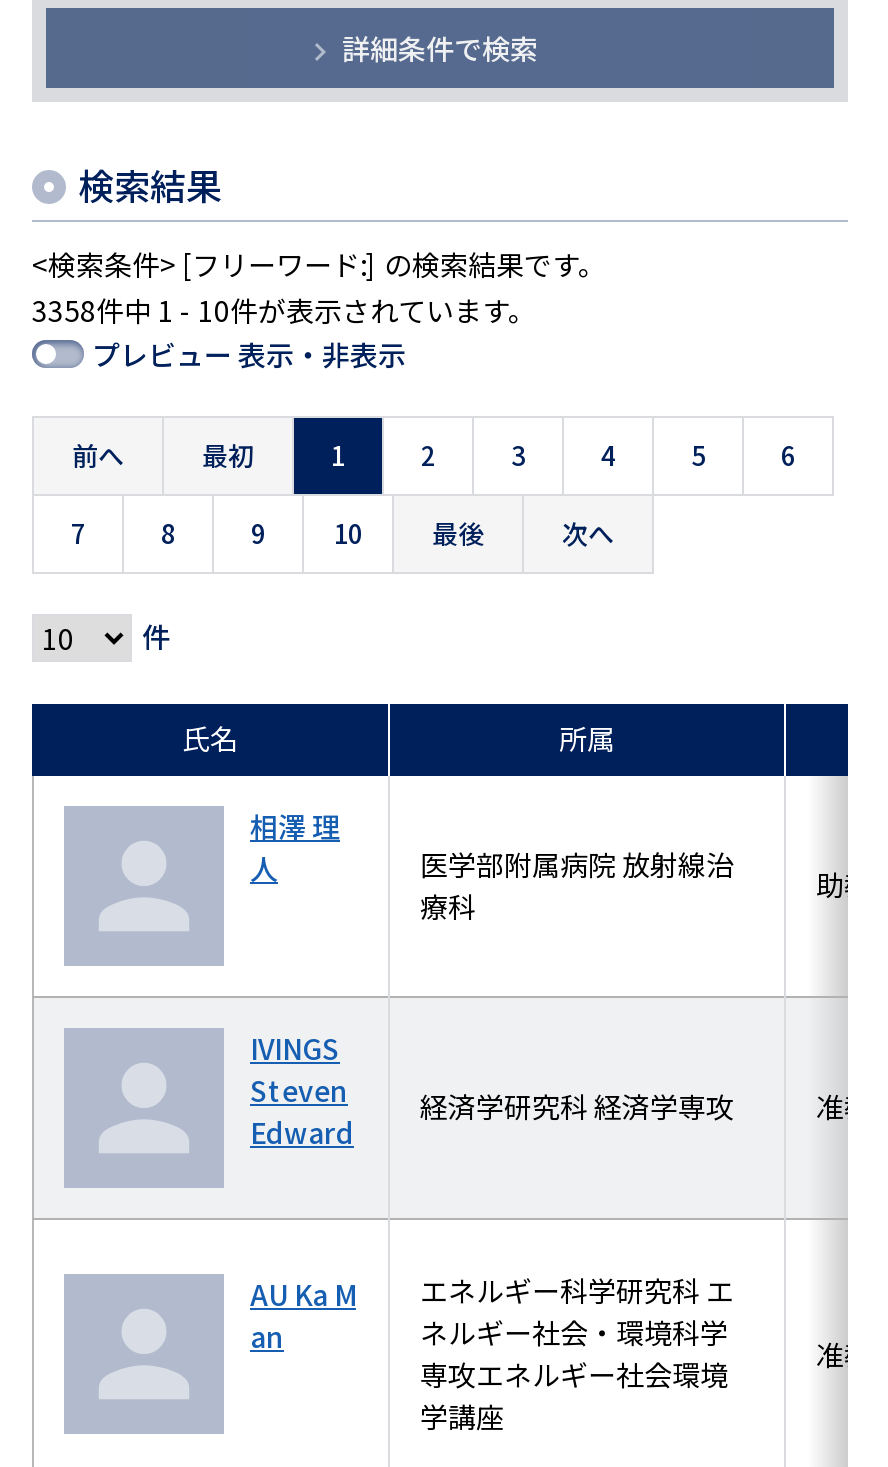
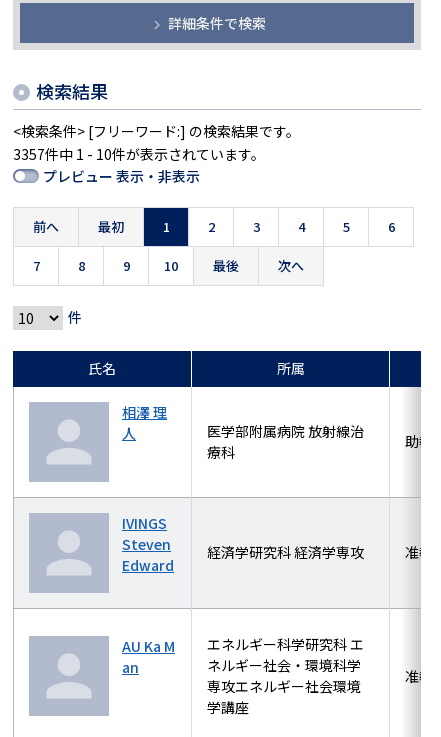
- 3358件中 1 - 10件が表示されています。
+ 3357件中 1 - 10件が表示されています。
